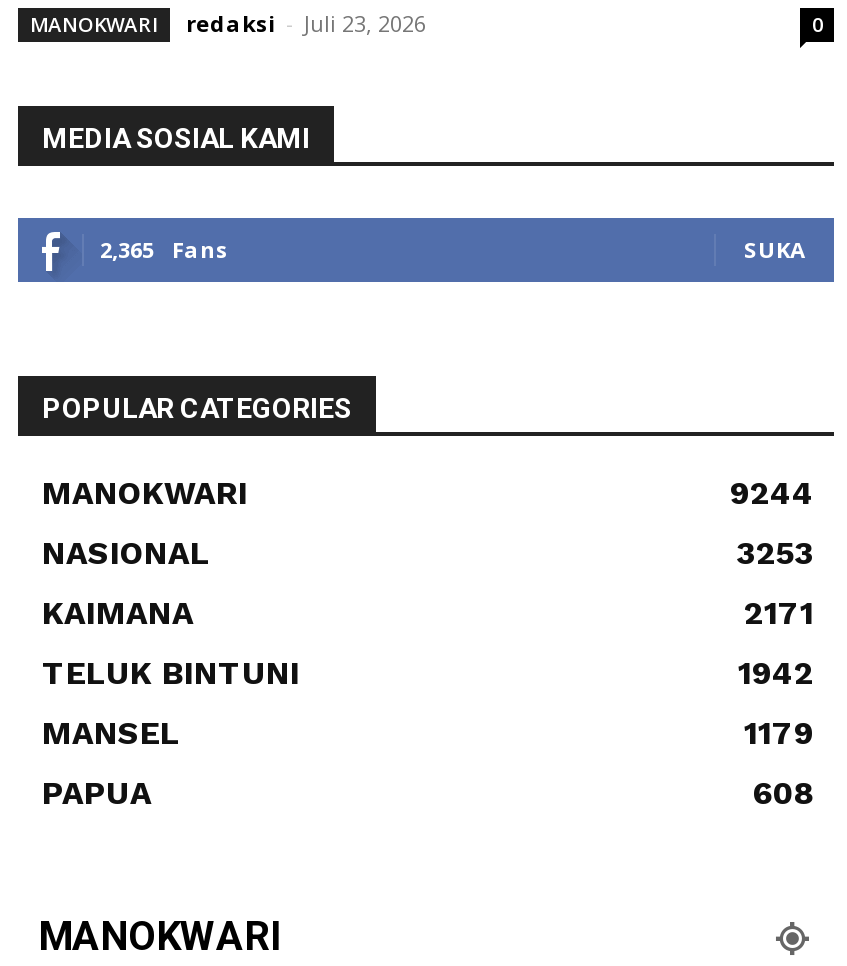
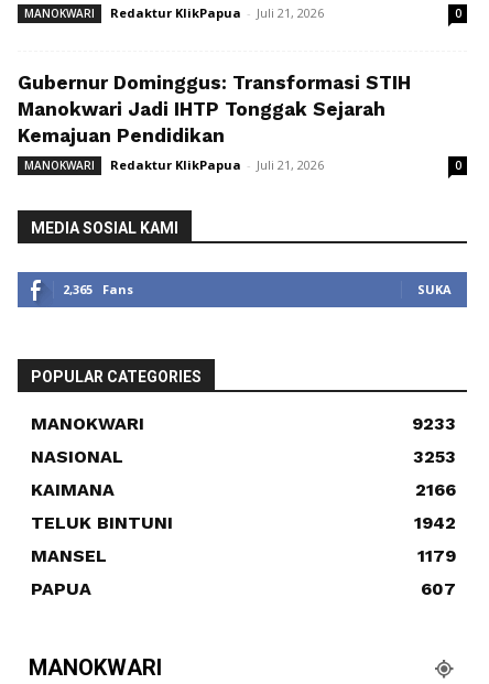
- redaksi - Juli 23, 2026
+ Redaktur KlikPapua - Juli 21, 2026
+ 0
+ Gubernur Dominggus: Transformasi STIH
+ Manokwari Jadi IHTP Tonggak Sejarah
+ Kemajuan Pendidikan
+ MANOKWARI
+ Redaktur KlikPapua - Juli 21, 2026

- 9244
+ 9233

- 2171
+ 2166

- 608
+ 607
